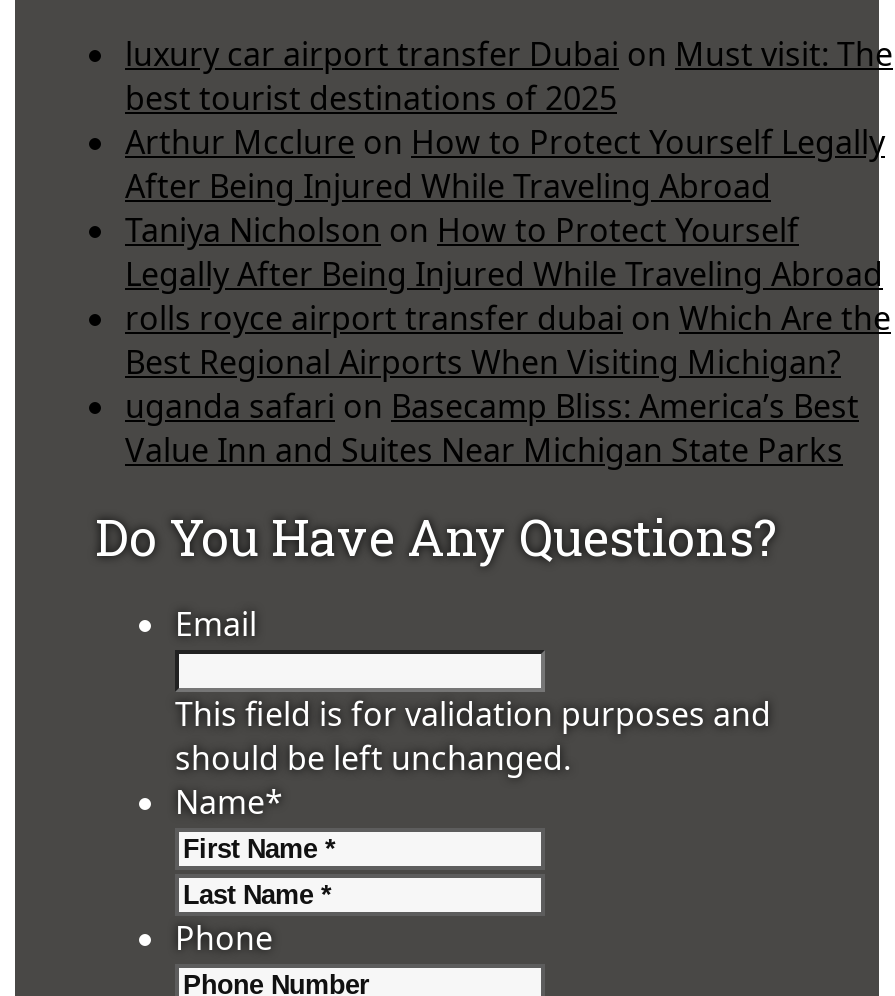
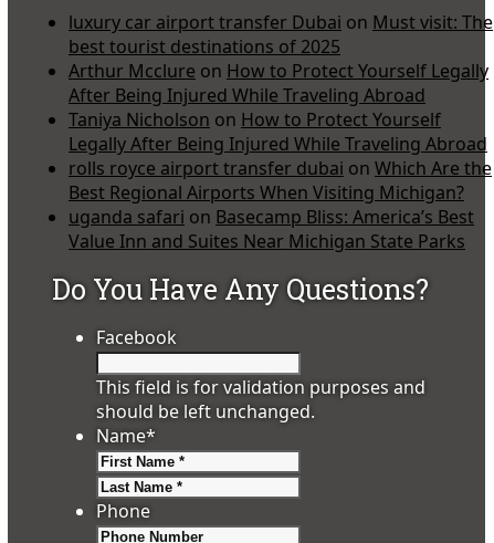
- Email
+ Facebook
